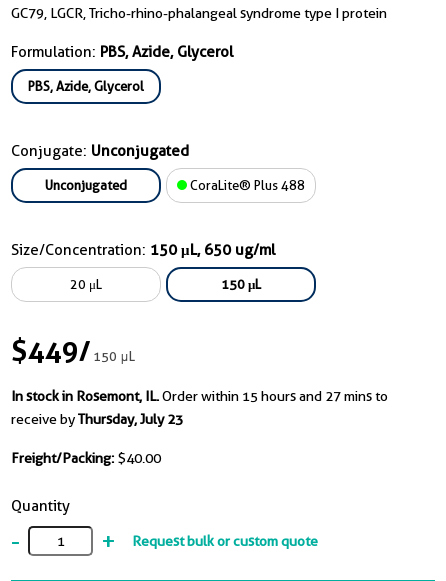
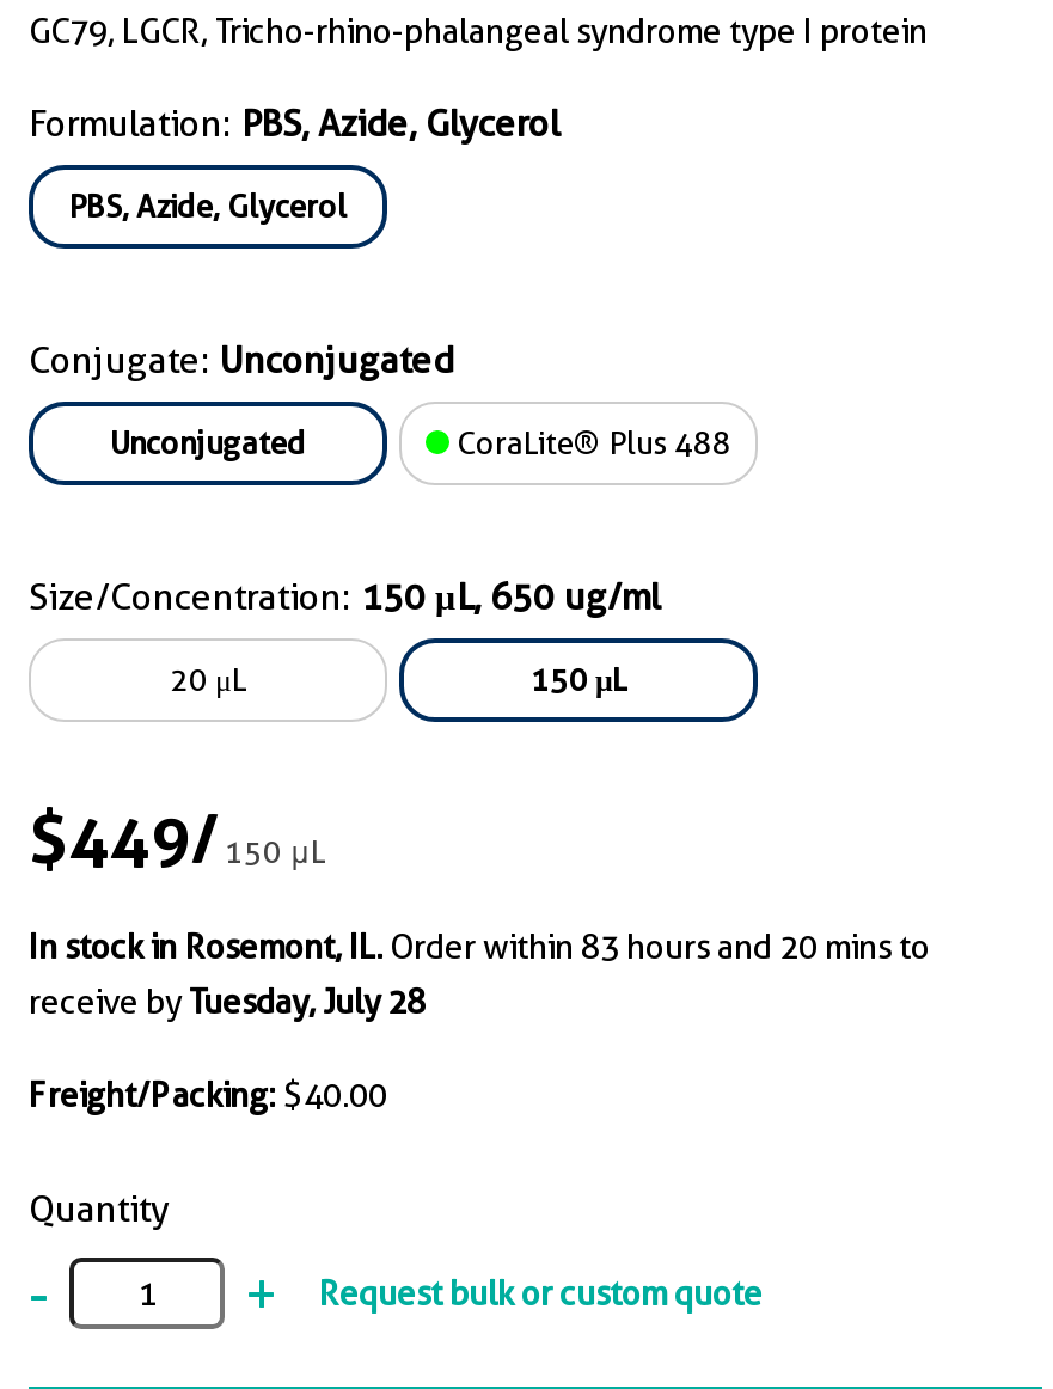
- In stock in Rosemont, IL. Order within 15 hours and 27 mins to
+ In stock in Rosemont, IL. Order within 83 hours and 20 mins to

- receive by Thursday, July 23
+ receive by Tuesday, July 28
